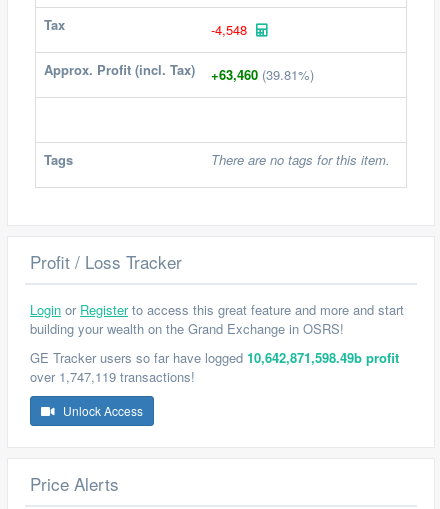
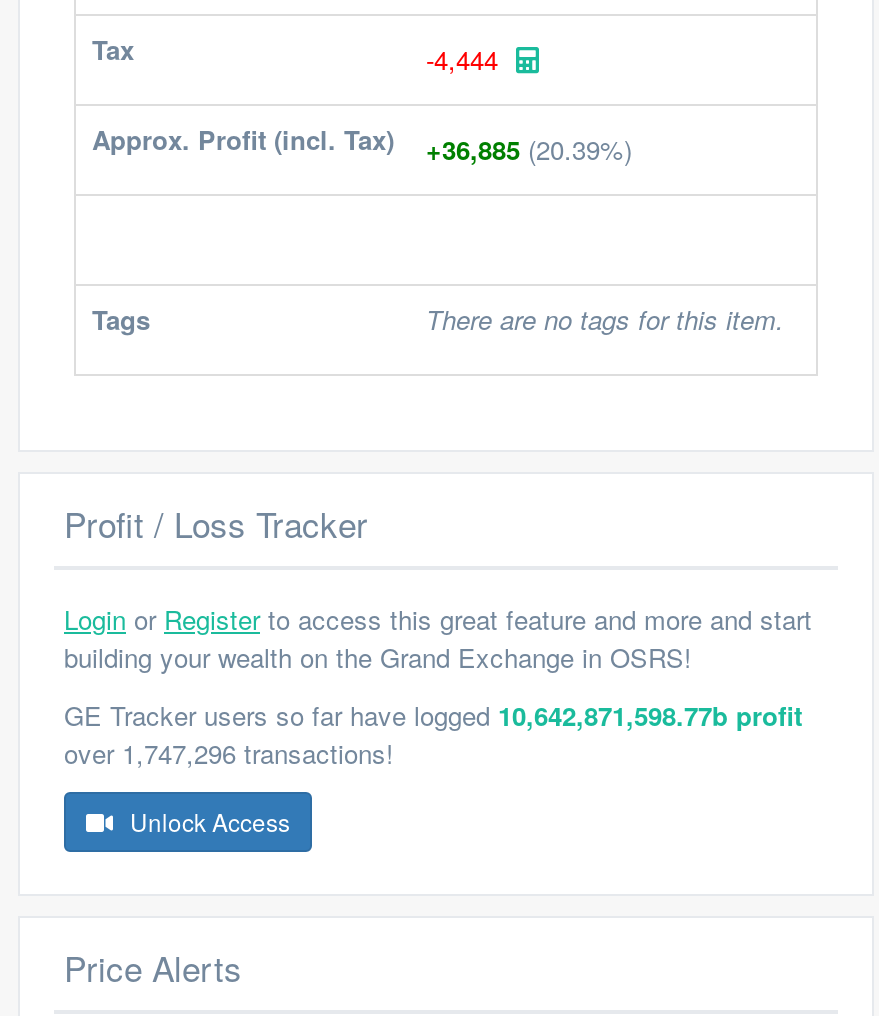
- -4,548
+ -4,444

- Approx. Profit (incl. Tax) +63,460 (39.81%)
+ Approx. Profit (incl. Tax) +36,885 (20.39%)

- GE Tracker users so far have logged 10,642,871,598.49b profit
+ GE Tracker users so far have logged 10,642,871,598.77b profit

- over 1,747,119 transactions!
+ over 1,747,296 transactions!
